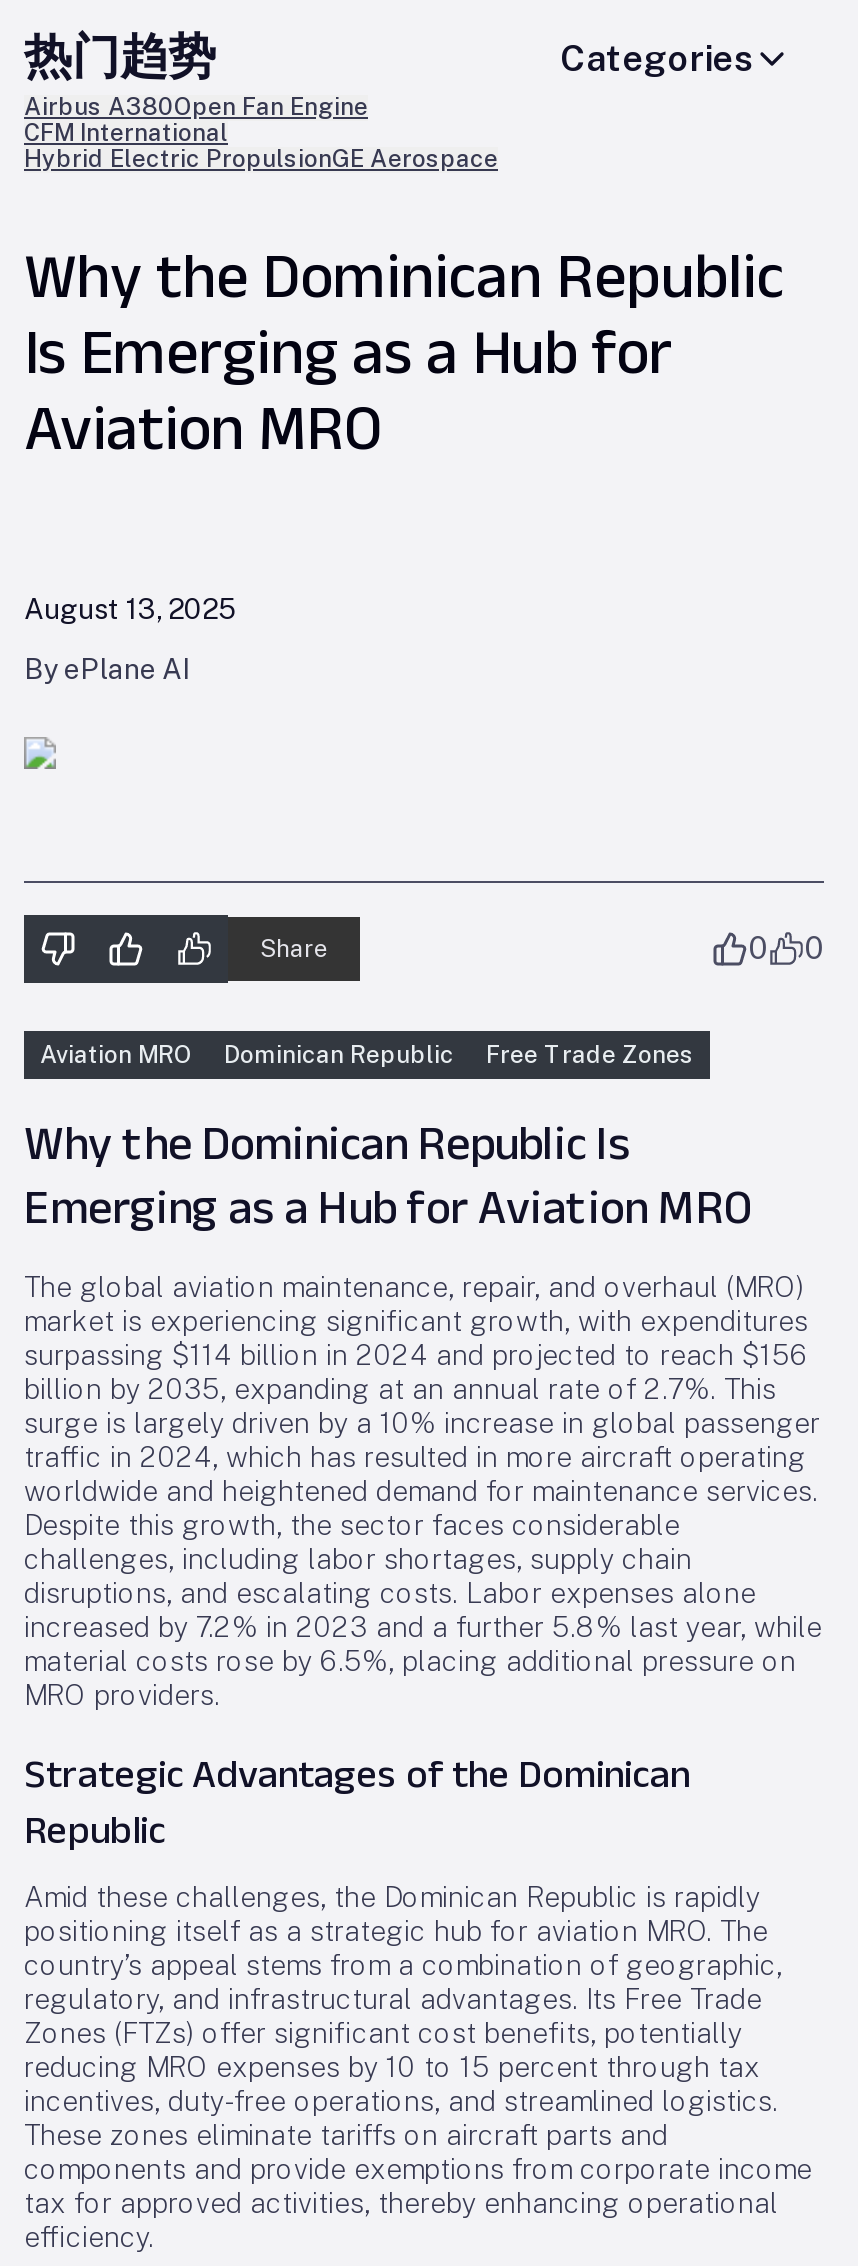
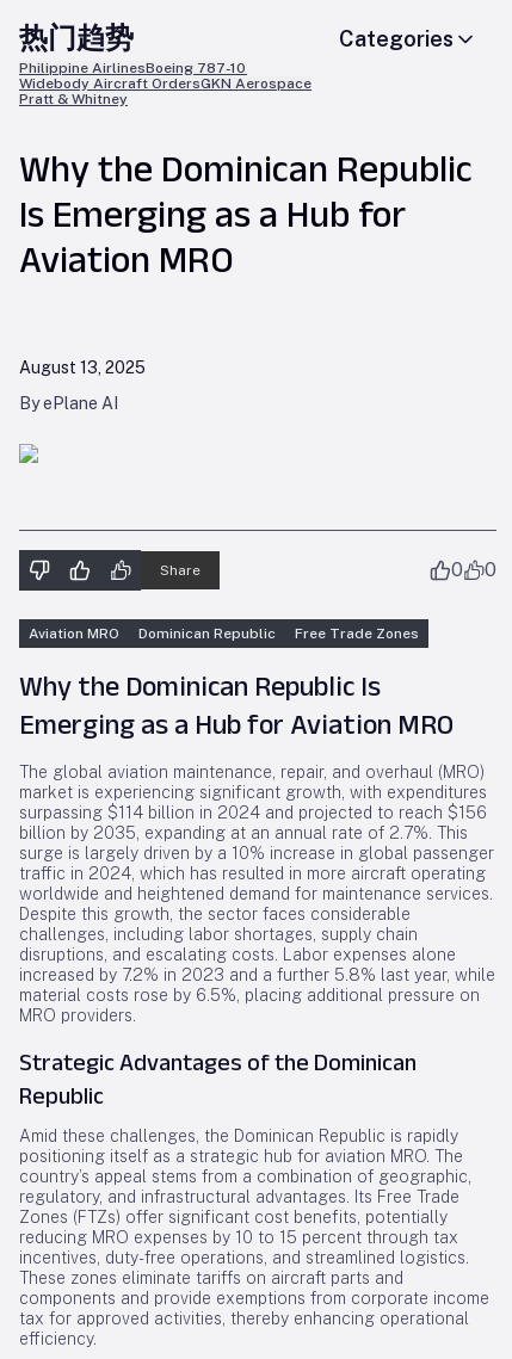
- Airbus A380Open Fan Engine
- CFM International
- Hybrid Electric PropulsionGE Aerospace
+ Philippine AirlinesBoeing 787-10
+ Widebody Aircraft OrdersGKN Aerospace
+ Pratt & Whitney
